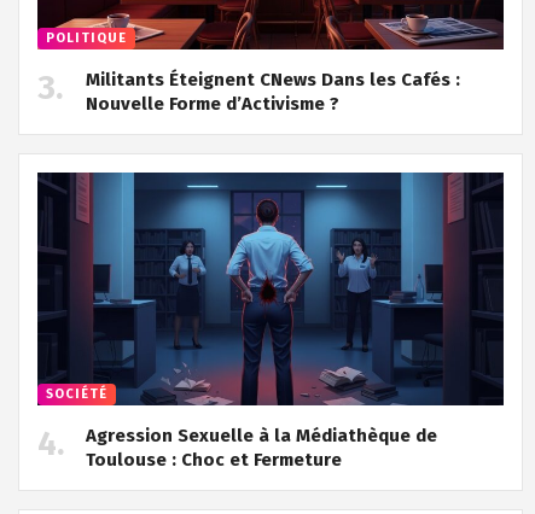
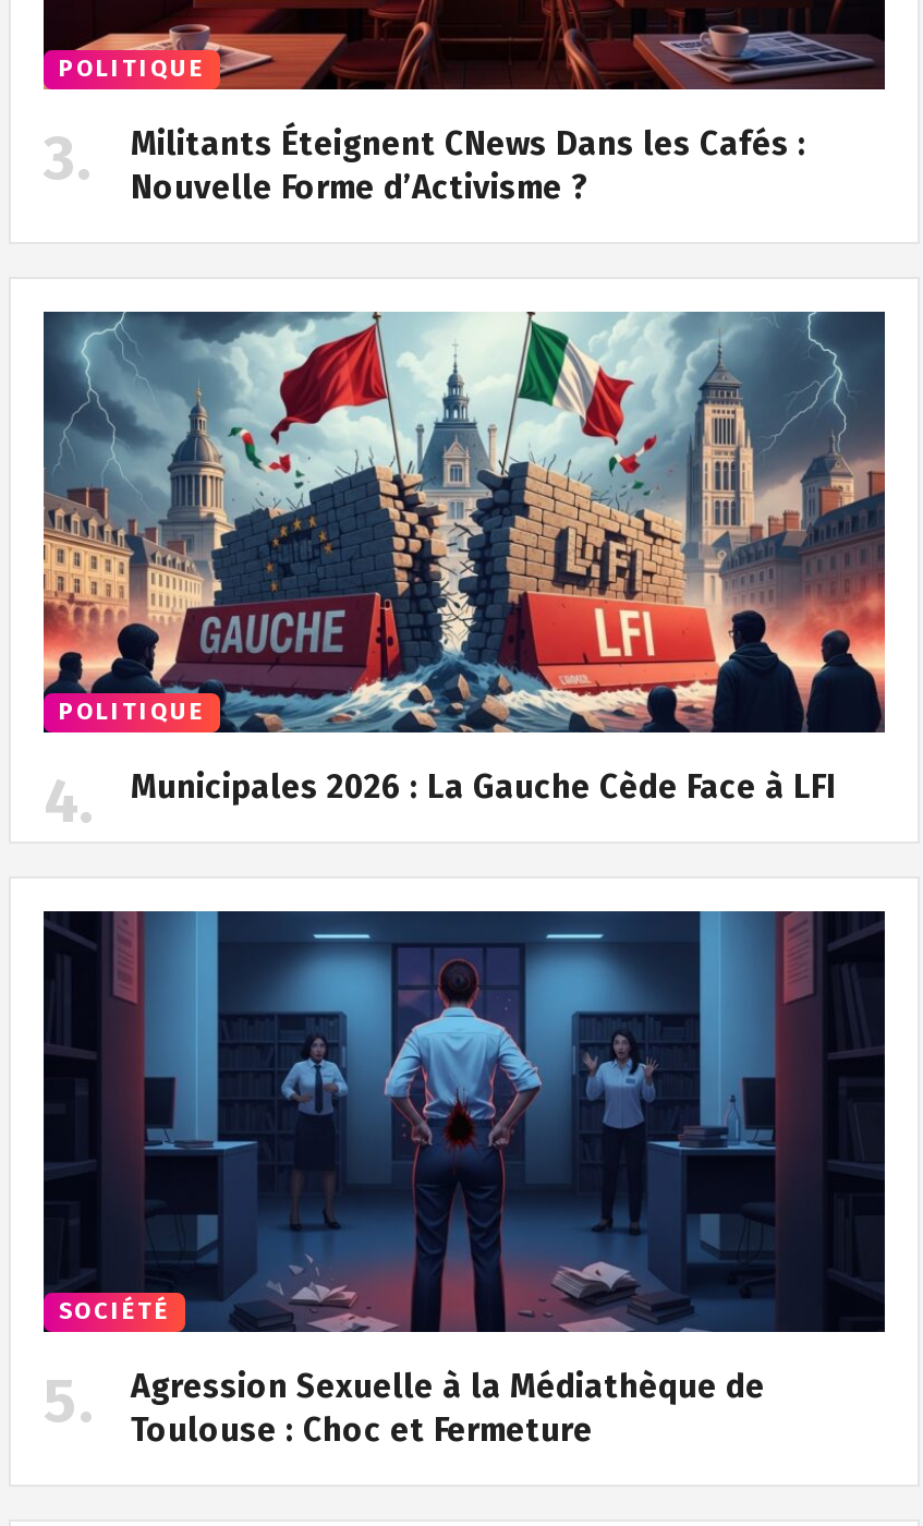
+ [image]
+ POLITIQUE
+ Municipales 2026 : La Gauche Cède Face à LFI
